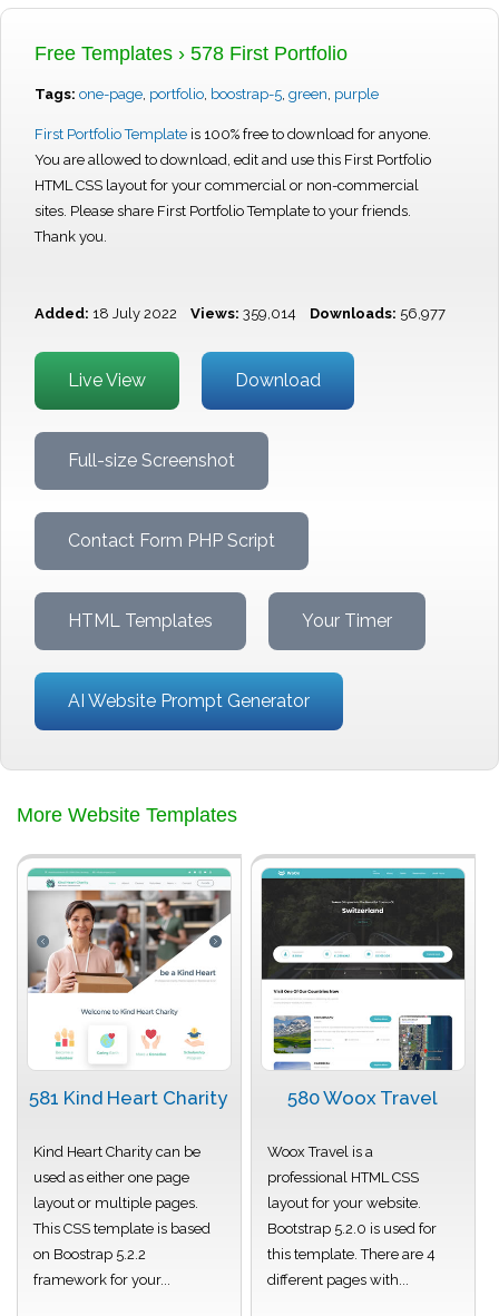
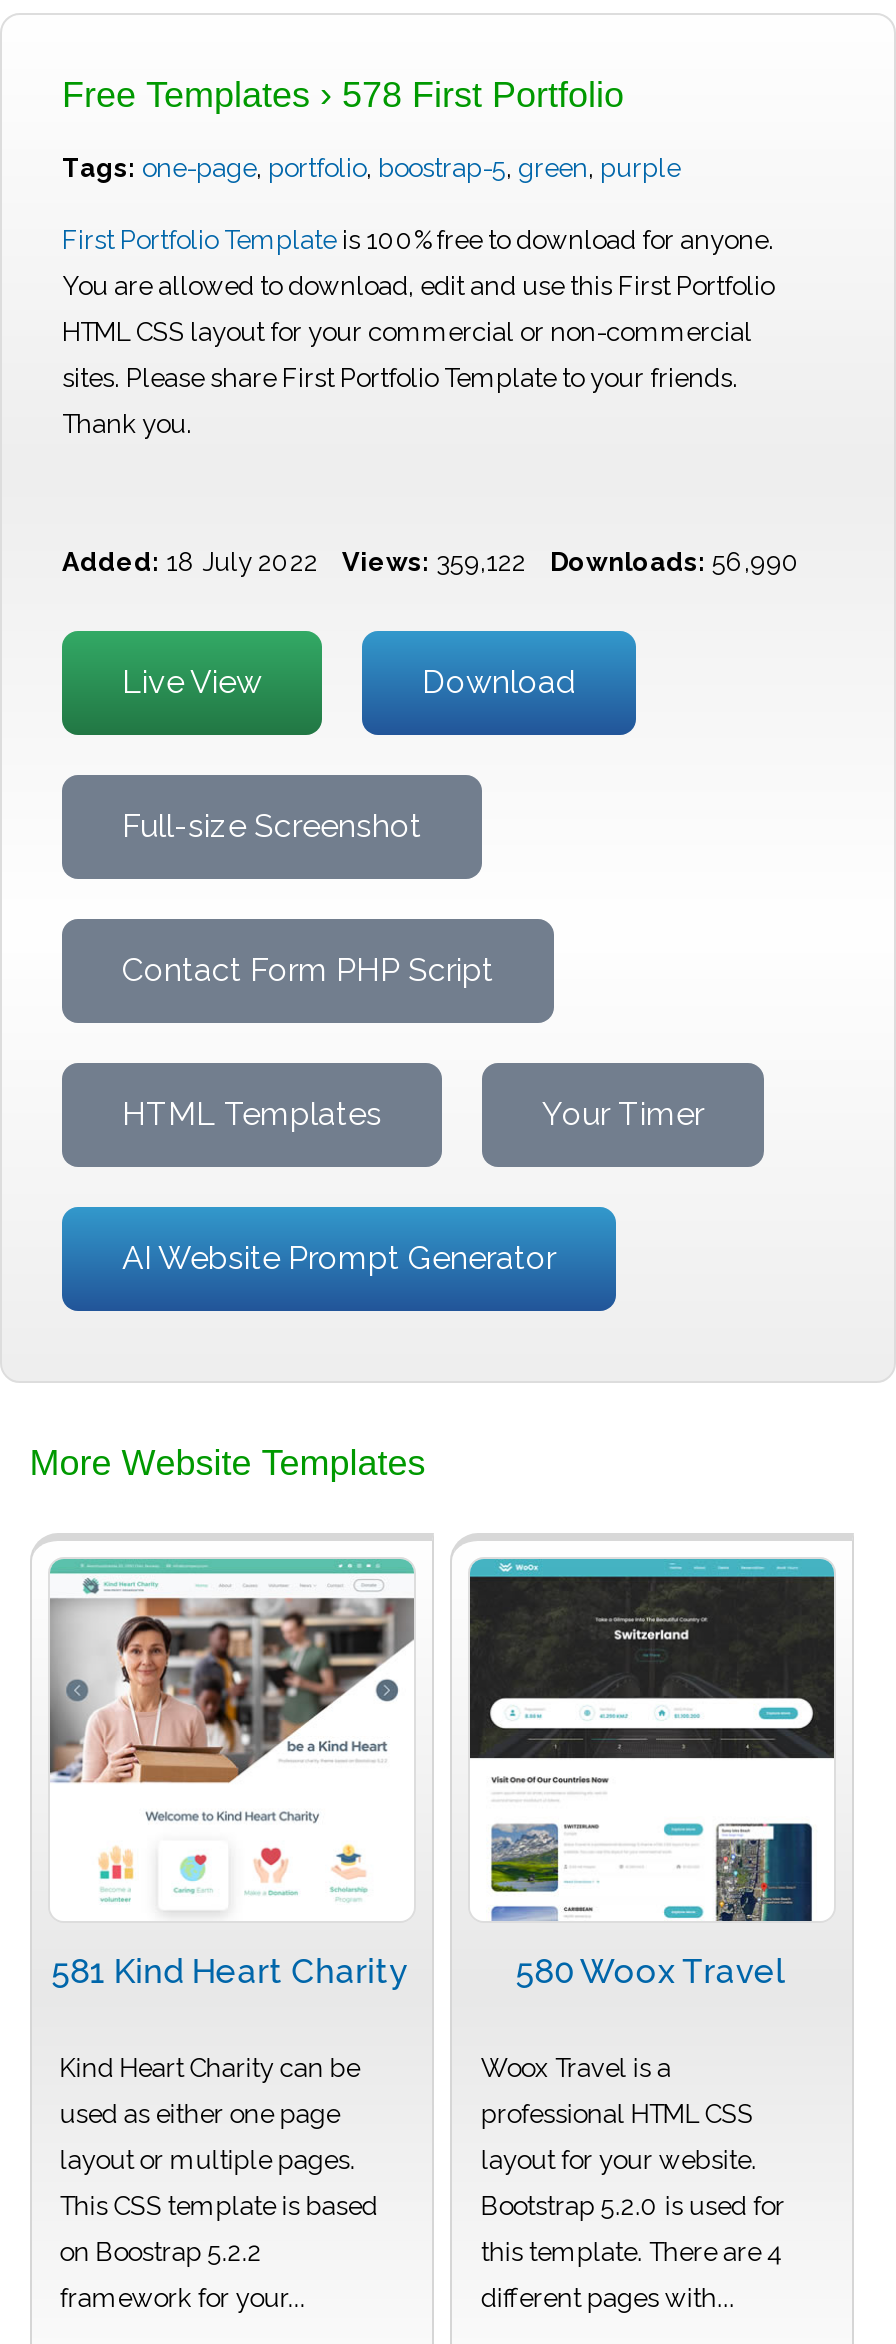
- Views: 359,014 Downloads: 56,977
+ Views: 359,122 Downloads: 56,990
